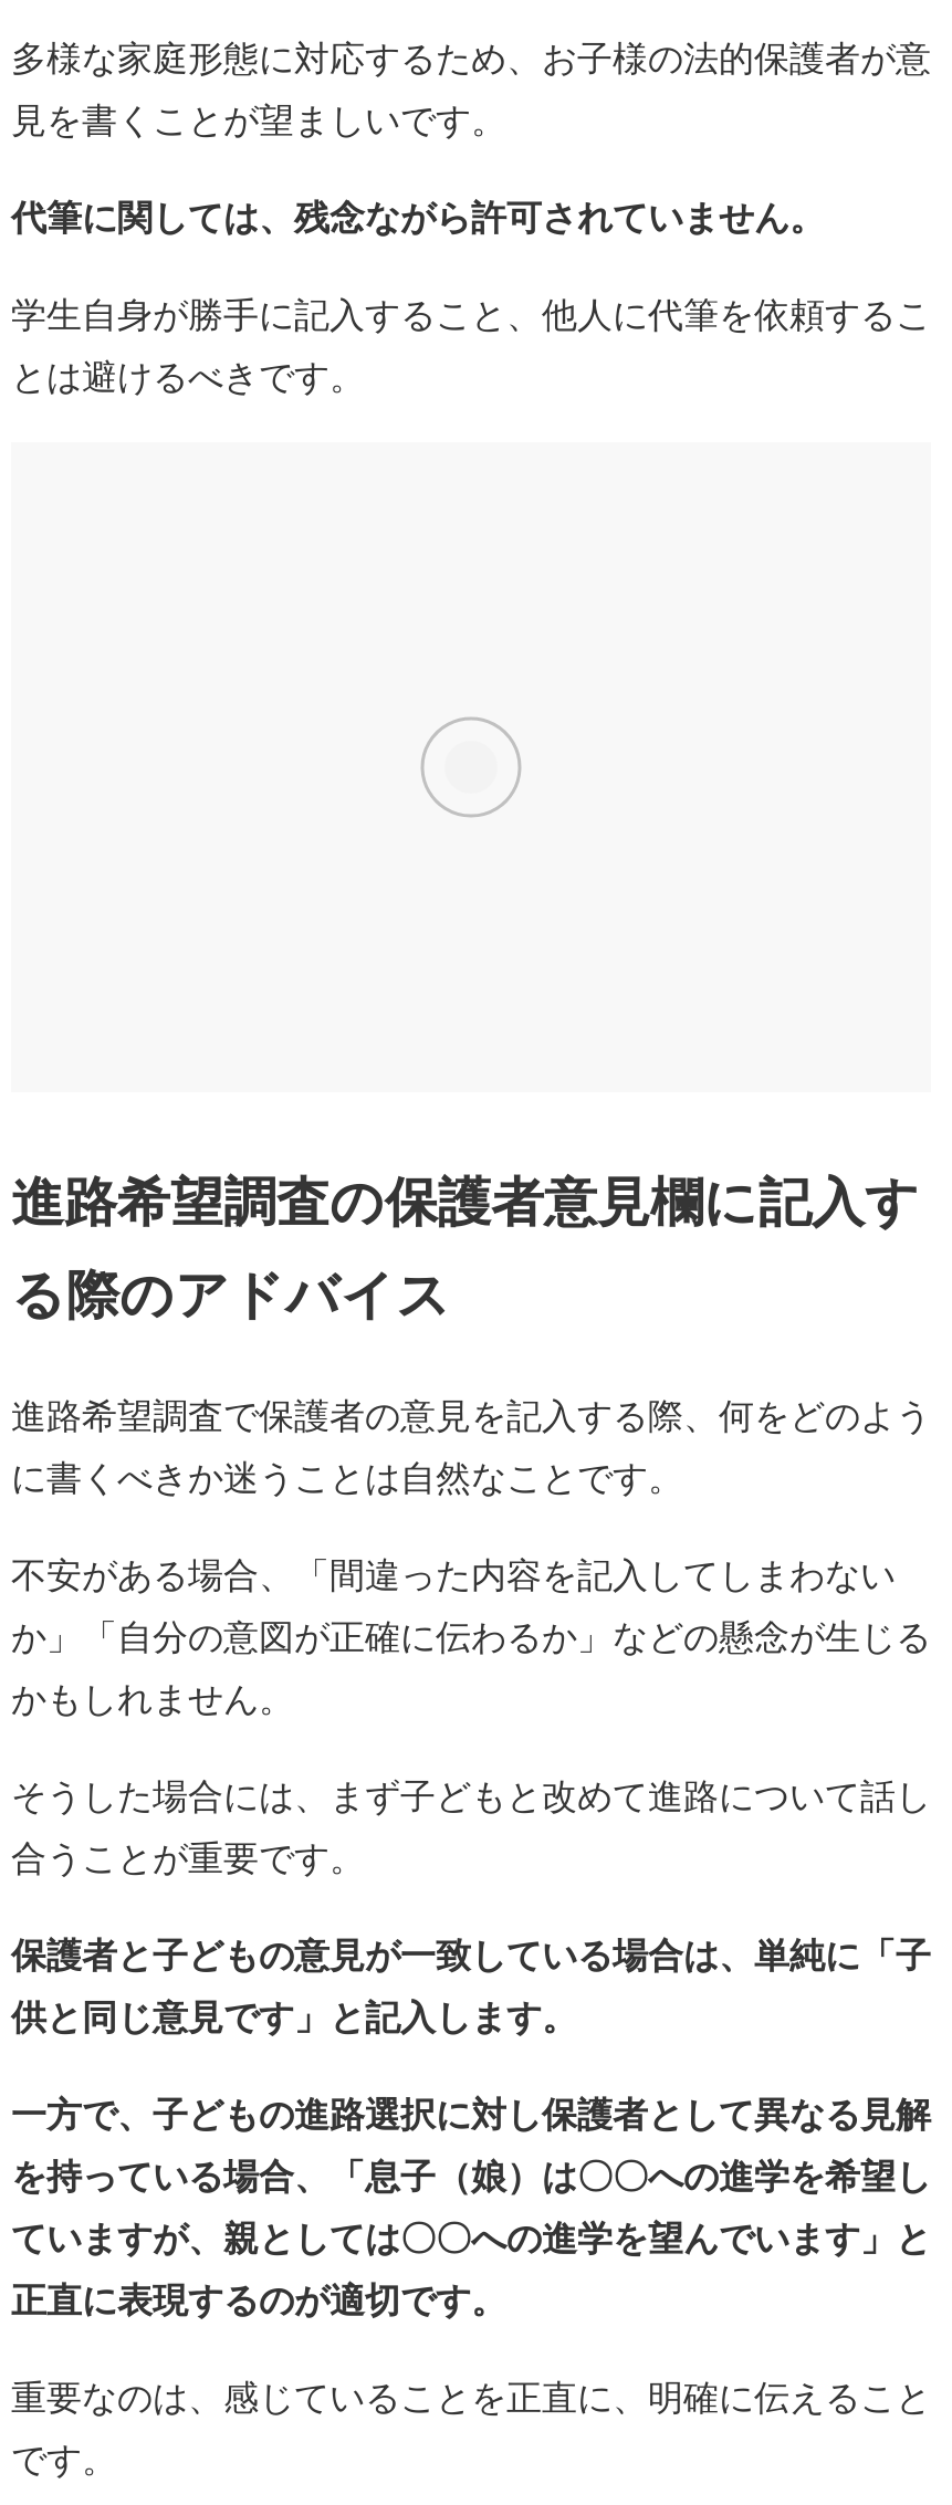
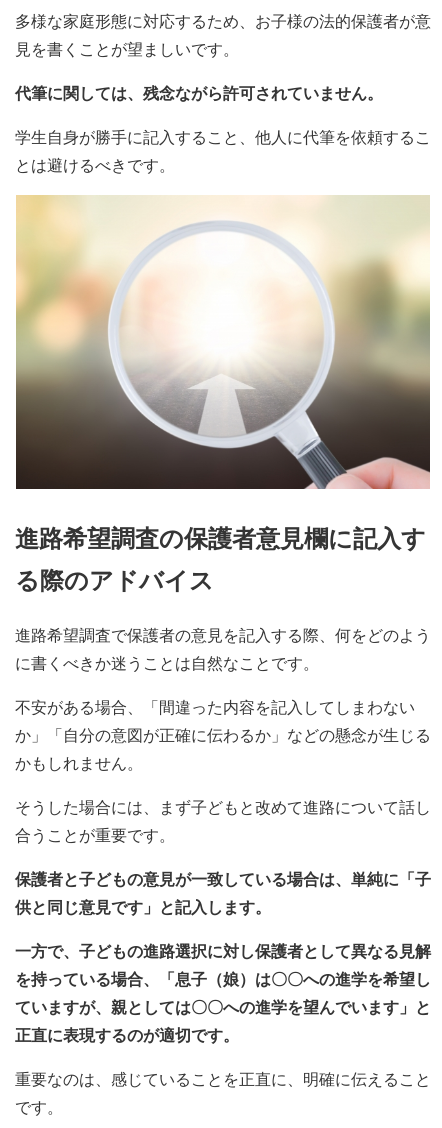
+ [image]
